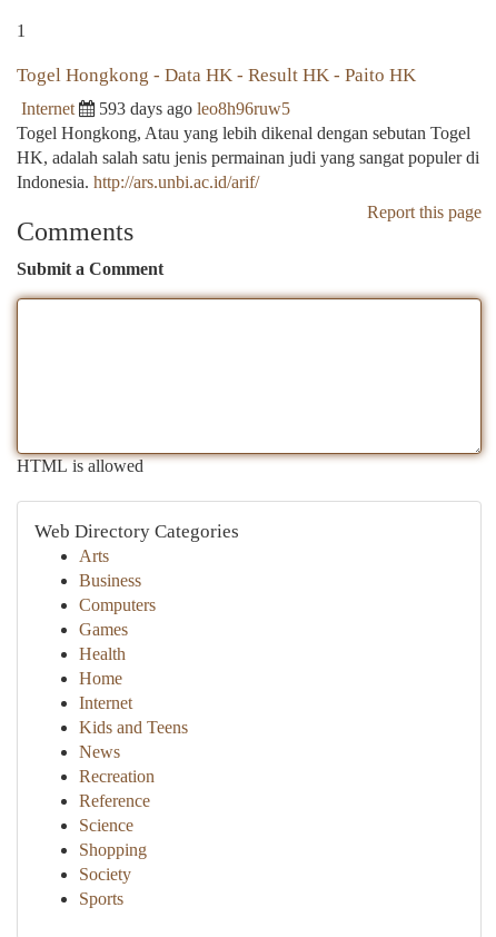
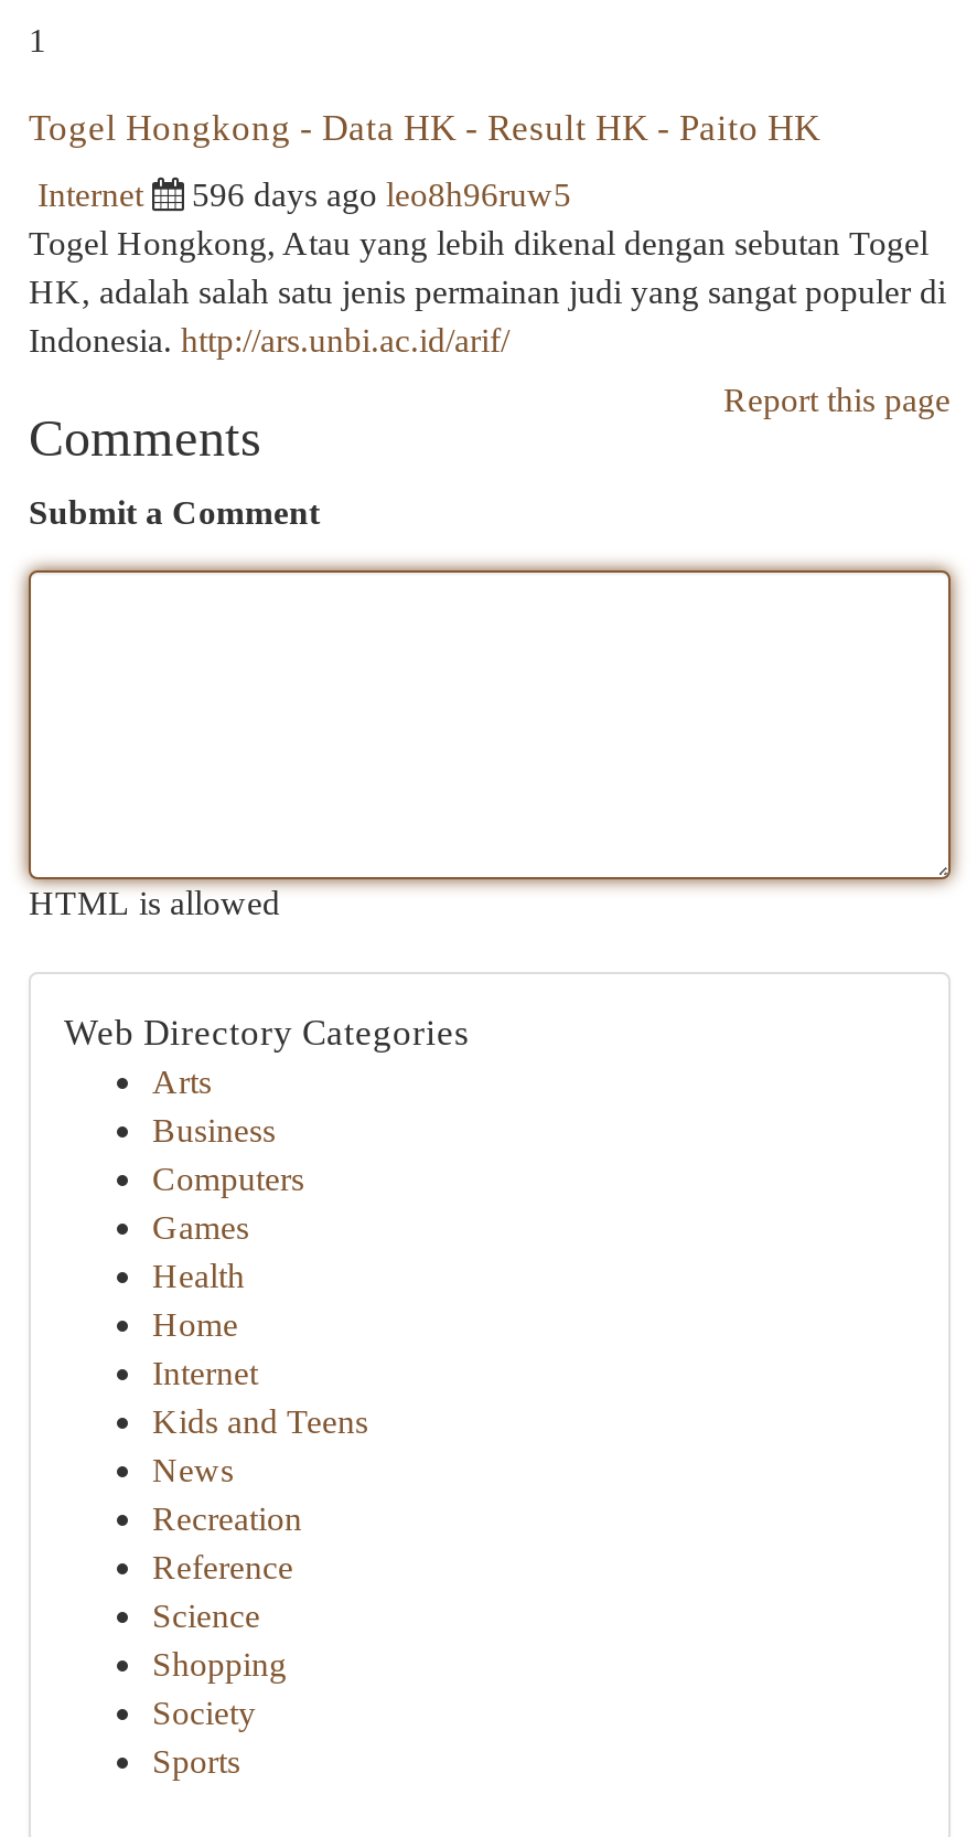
- 593 days ago leo8h96ruw5
+ 596 days ago leo8h96ruw5
